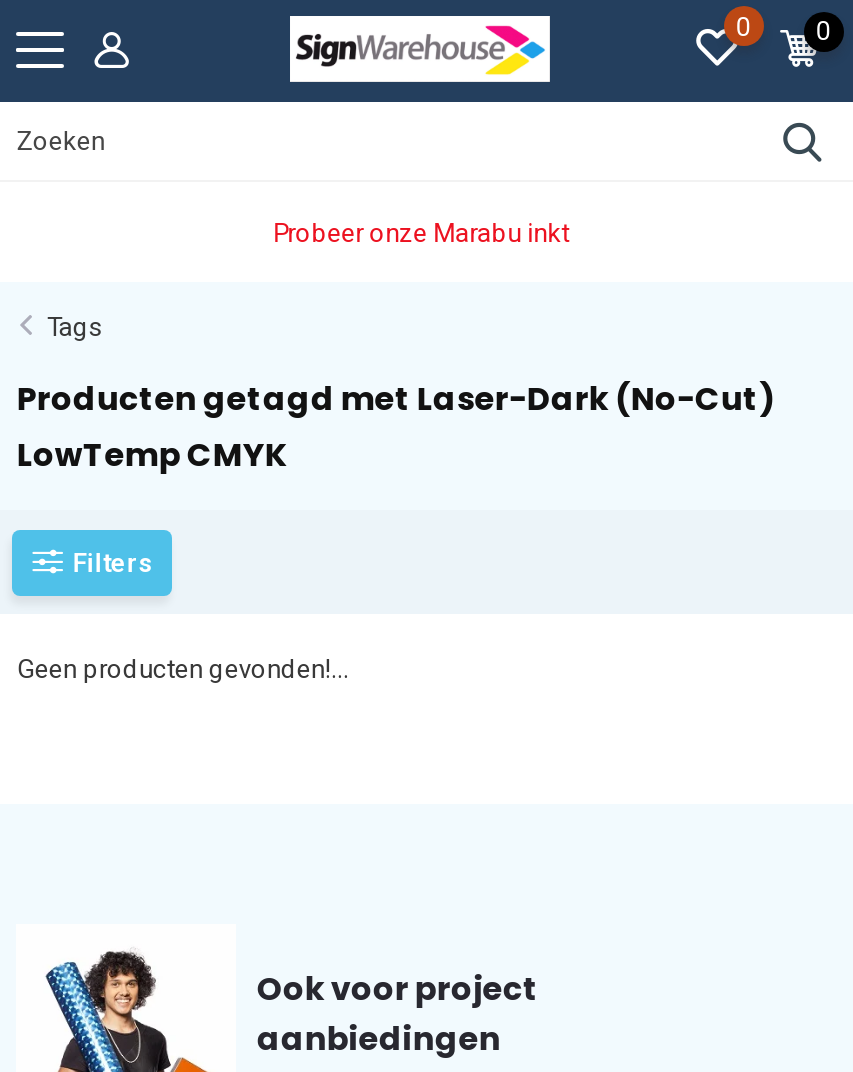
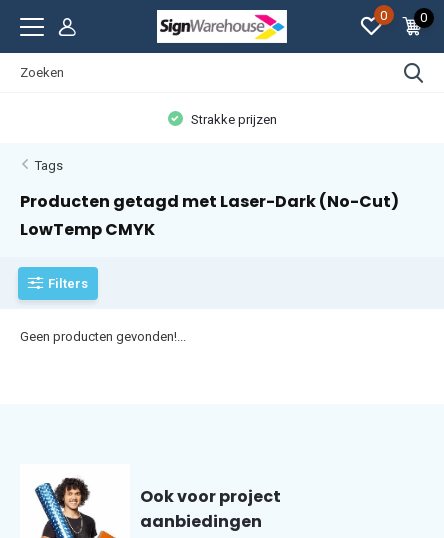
- Probeer onze Marabu inkt
+ Strakke prijzen
